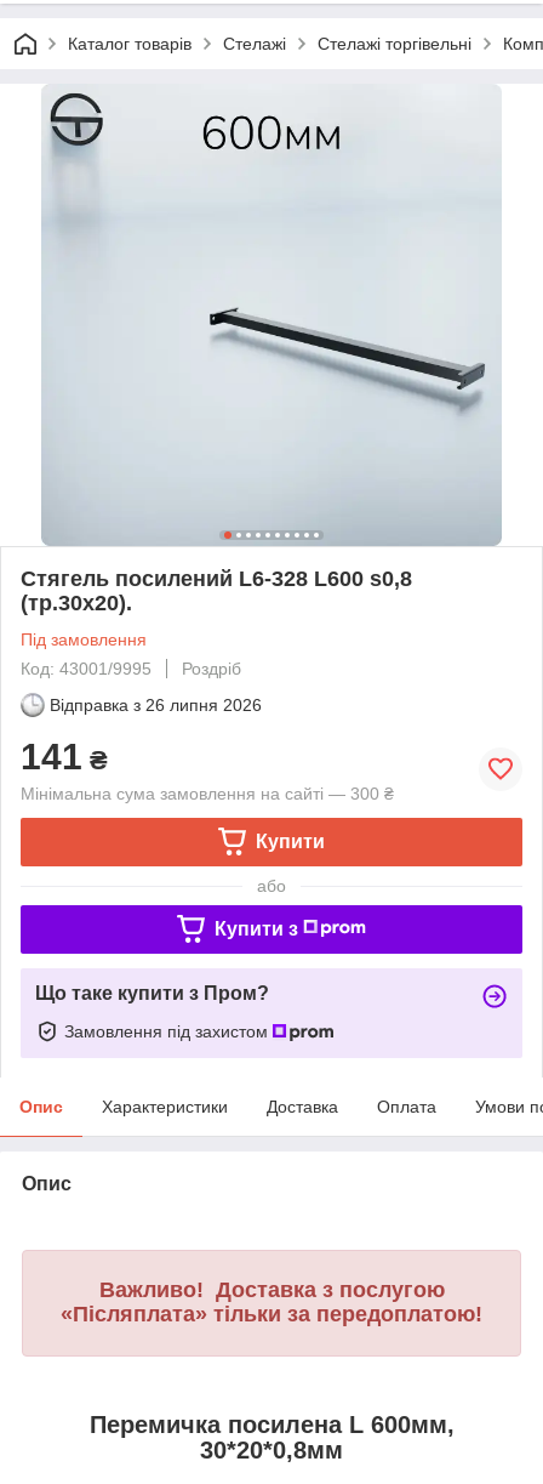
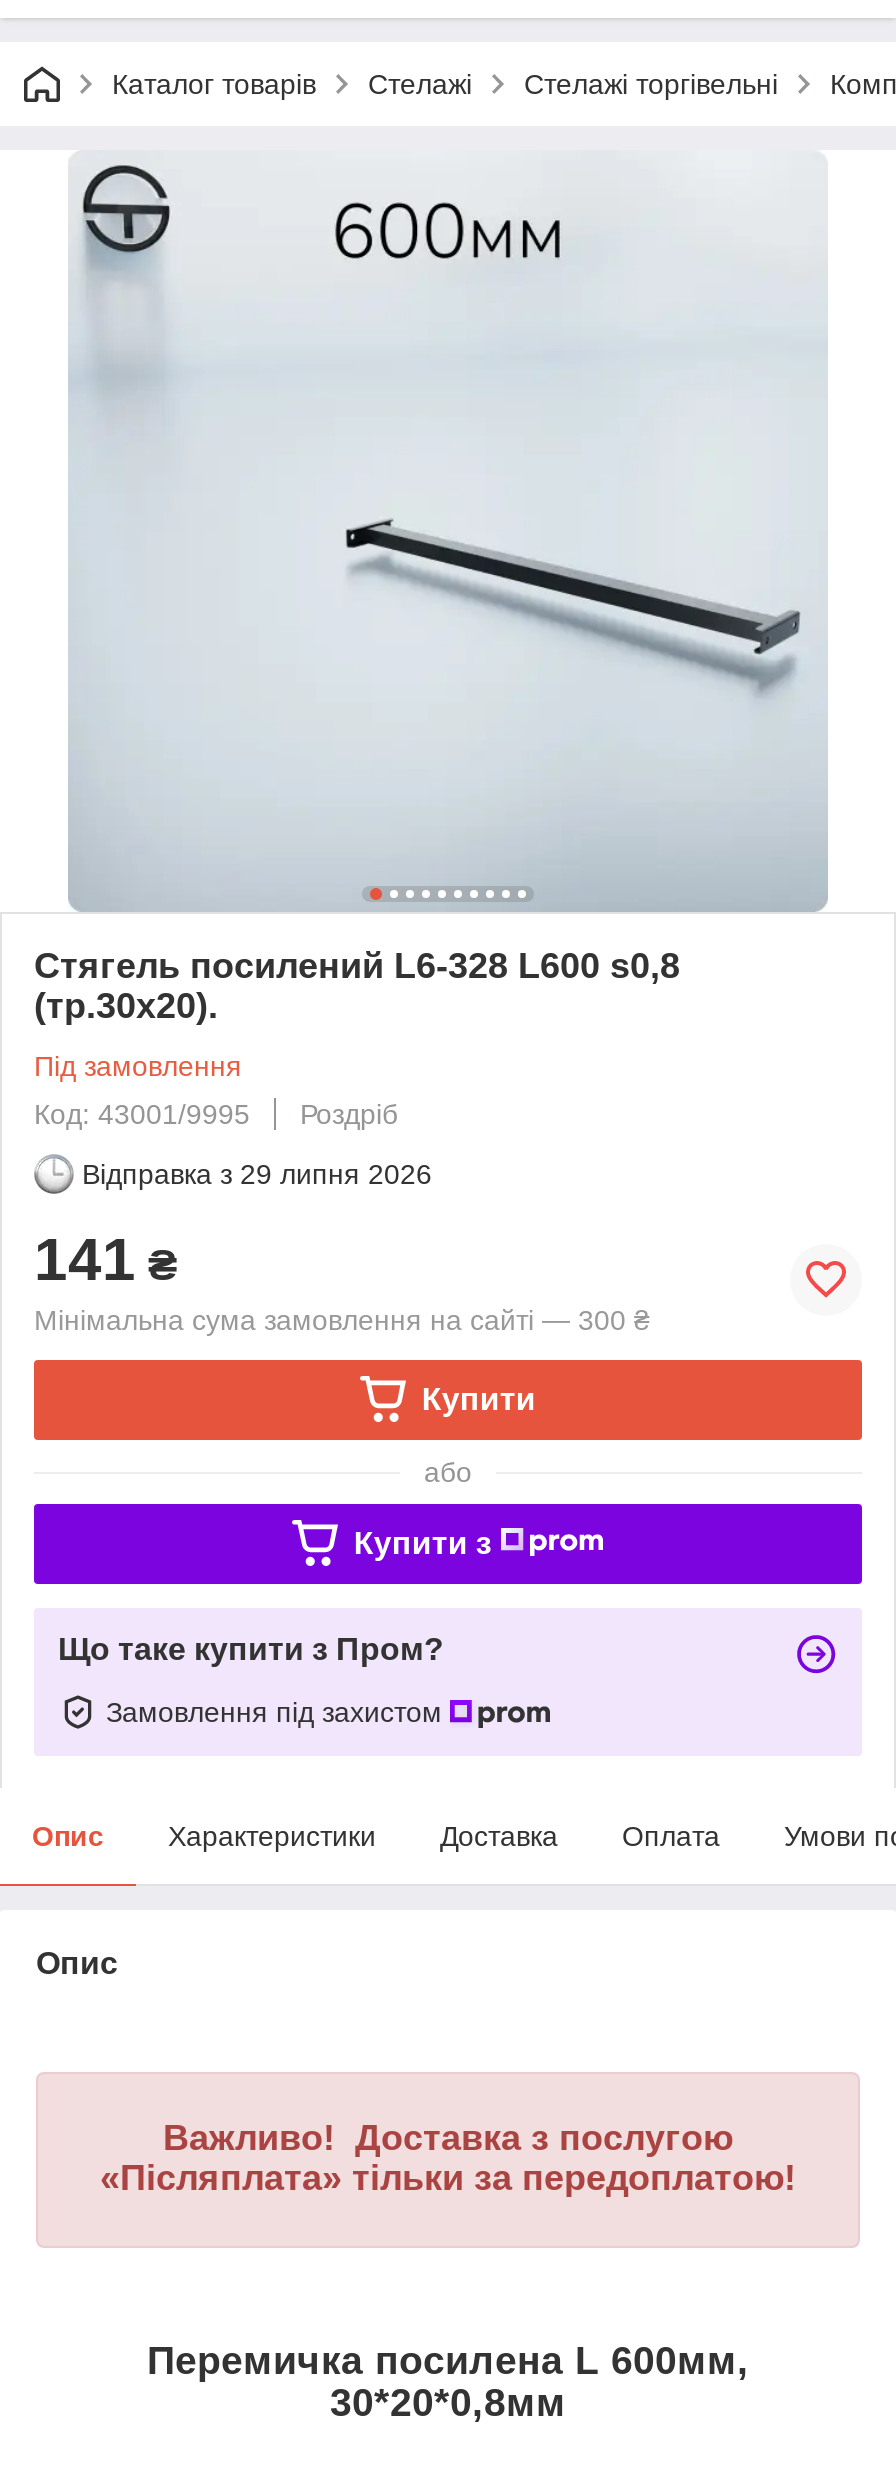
- Відправка з 26 липня 2026
+ Відправка з 29 липня 2026
